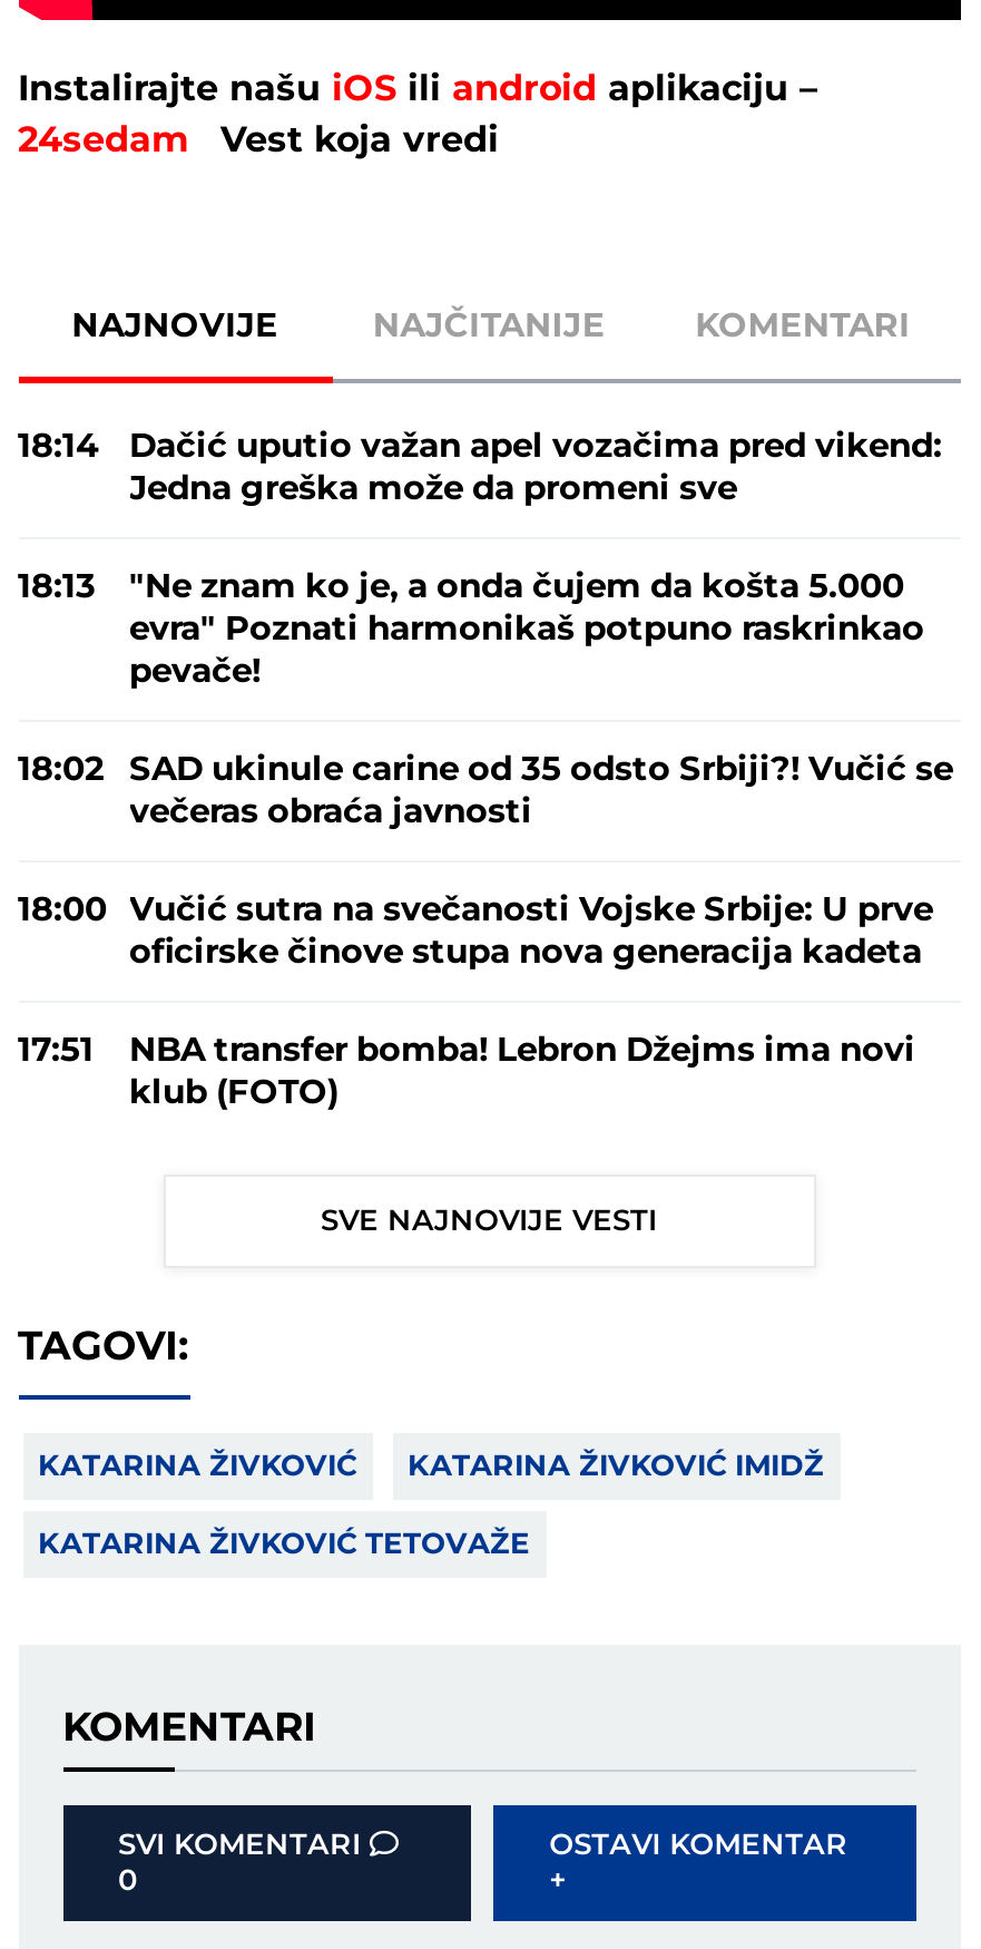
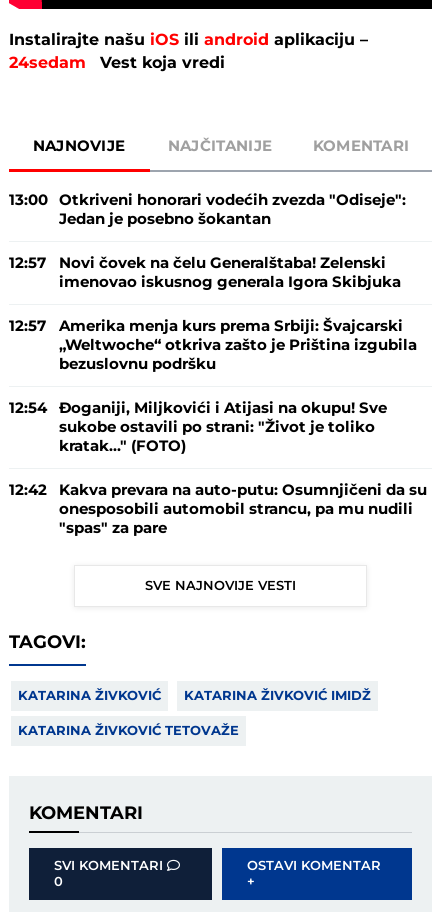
- 18:14
+ 13:00

- Dačić uputio važan apel vozačima pred vikend:
- Jedna greška može da promeni sve
+ Otkriveni honorari vodećih zvezda "Odiseje":
+ Jedan je posebno šokantan

- 18:13
+ 12:57

- "Ne znam ko je, a onda čujem da košta 5.000
- evra" Poznati harmonikaš potpuno raskrinkao
- pevače!
+ Novi čovek na čelu Generalštaba! Zelenski
+ imenovao iskusnog generala Igora Skibjuka

- 18:02
+ 12:57

- SAD ukinule carine od 35 odsto Srbiji?! Vučić se
- večeras obraća javnosti
+ Amerika menja kurs prema Srbiji: Švajcarski
+ „Weltwoche“ otkriva zašto je Priština izgubila
+ bezuslovnu podršku

- 18:00
+ 12:54

- Vučić sutra na svečanosti Vojske Srbije: U prve
- oficirske činove stupa nova generacija kadeta
+ Đoganiji, Miljkovići i Atijasi na okupu! Sve
+ sukobe ostavili po strani: "Život je toliko
+ kratak..." (FOTO)

- 17:51
+ 12:42

- NBA transfer bomba! Lebron Džejms ima novi
- klub (FOTO)
+ Kakva prevara na auto-putu: Osumnjičeni da su
+ onesposobili automobil strancu, pa mu nudili
+ "spas" za pare
